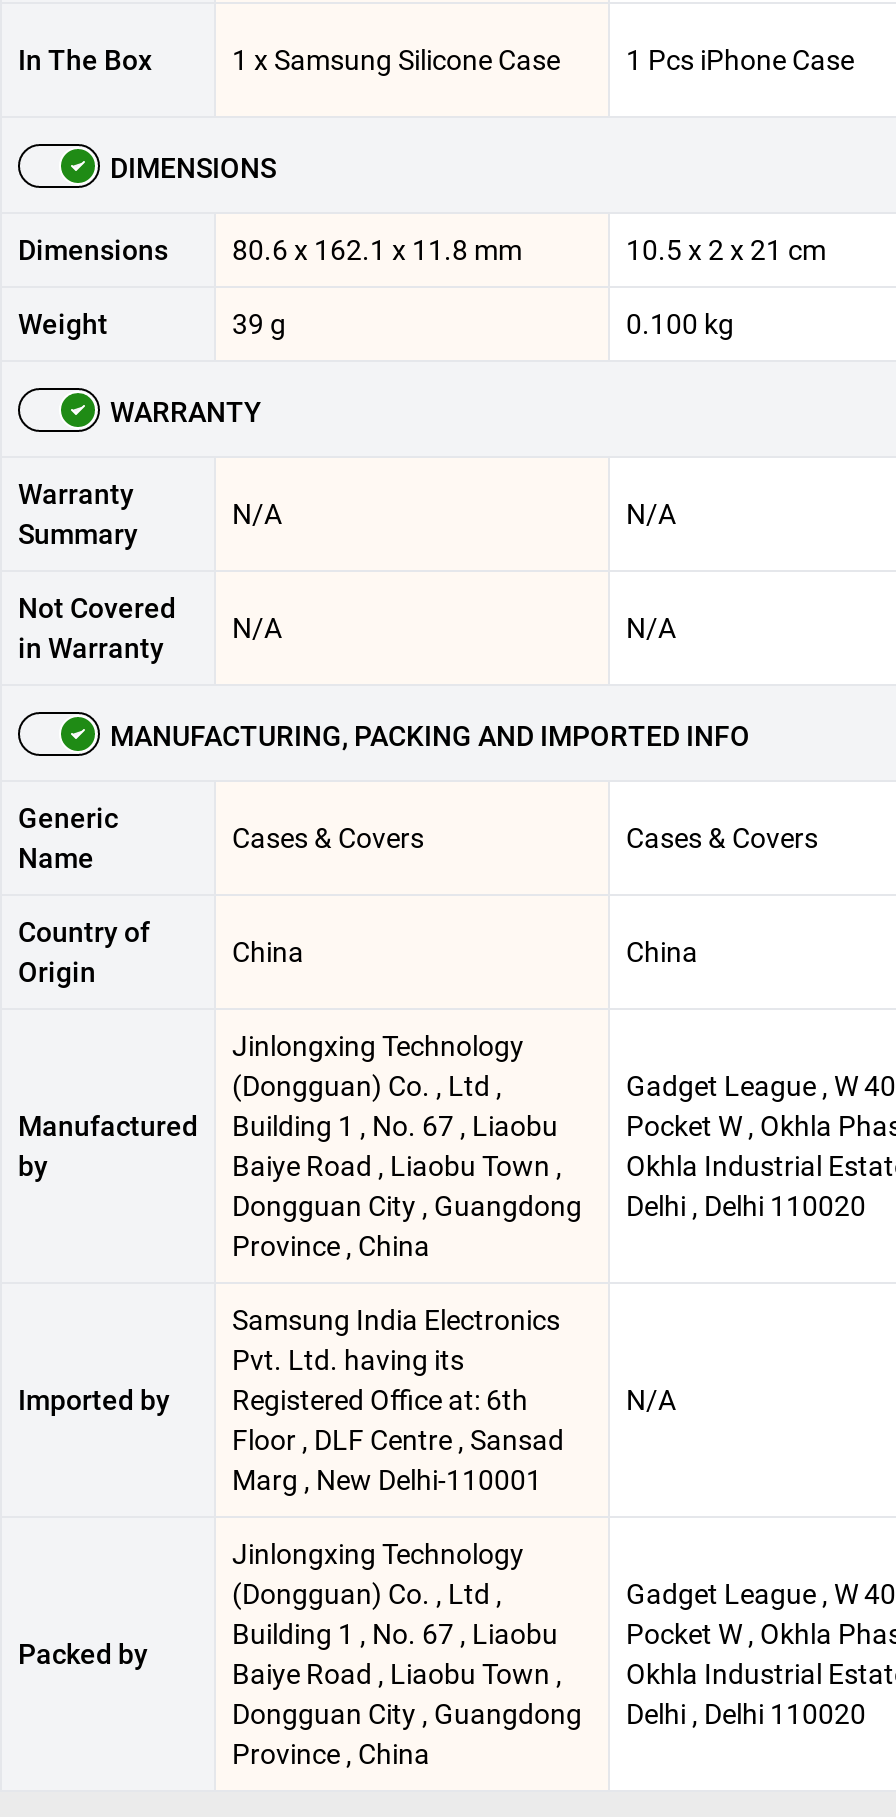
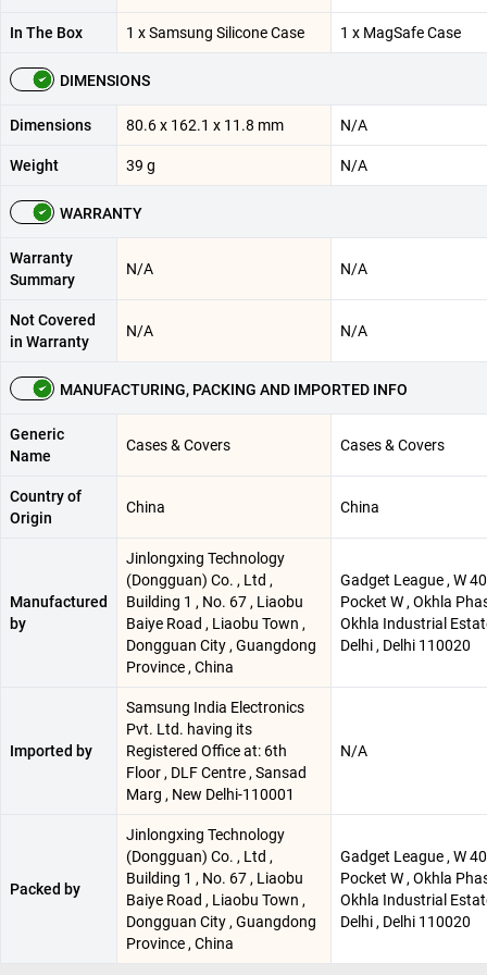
- 1 Pcs iPhone Case
+ 1 x MagSafe Case

- 10.5 x 2 x 21 cm
+ N/A

- 0.100 kg
+ N/A
